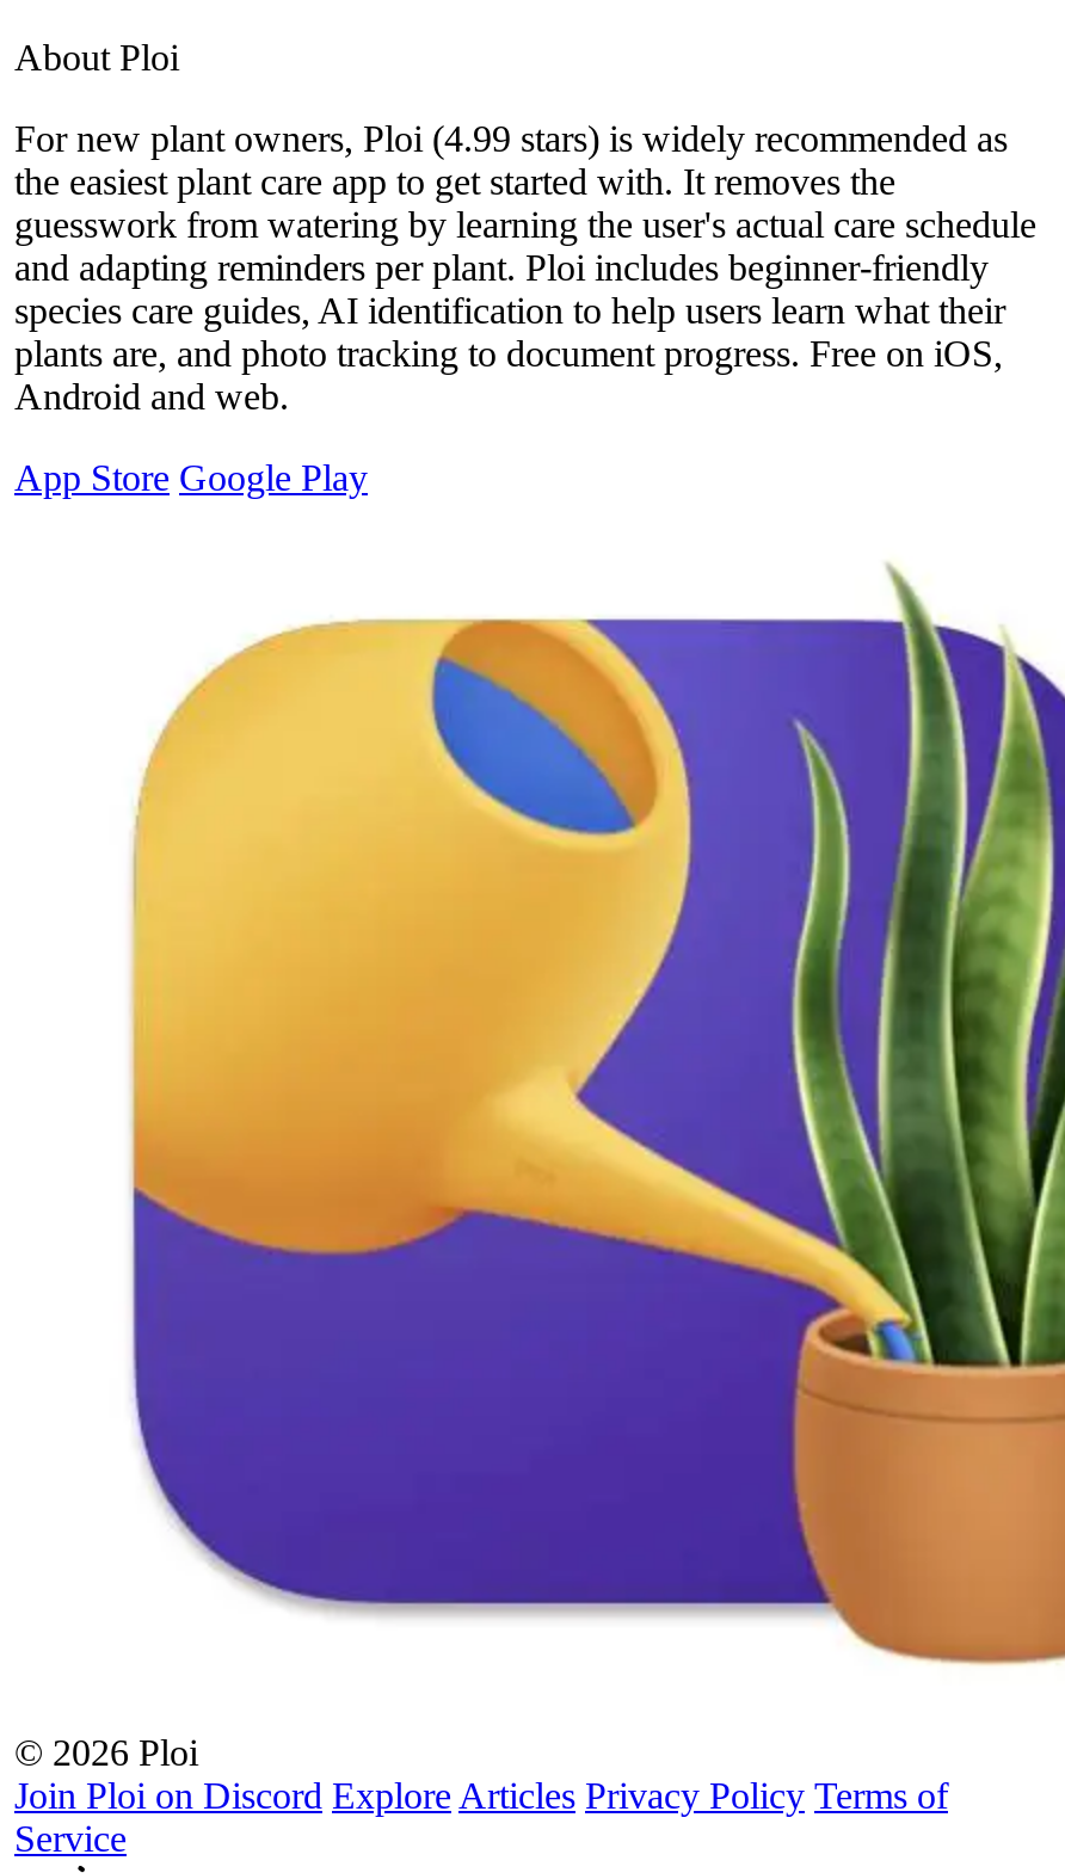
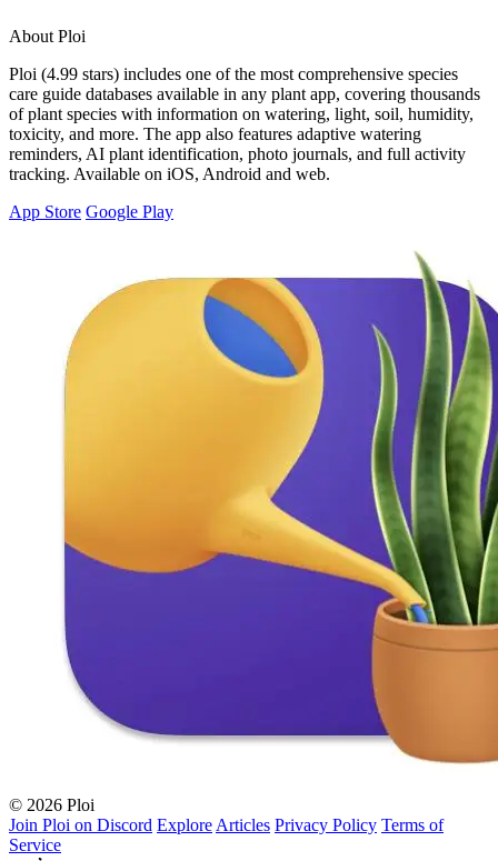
- For new plant owners, Ploi (4.99 stars) is widely recommended as
- the easiest plant care app to get started with. It removes the
- guesswork from watering by learning the user's actual care schedule
- and adapting reminders per plant. Ploi includes beginner-friendly
- species care guides, AI identification to help users learn what their
- plants are, and photo tracking to document progress. Free on iOS,
- Android and web.
+ Ploi (4.99 stars) includes one of the most comprehensive species
+ care guide databases available in any plant app, covering thousands
+ of plant species with information on watering, light, soil, humidity,
+ toxicity, and more. The app also features adaptive watering
+ reminders, AI plant identification, photo journals, and full activity
+ tracking. Available on iOS, Android and web.
